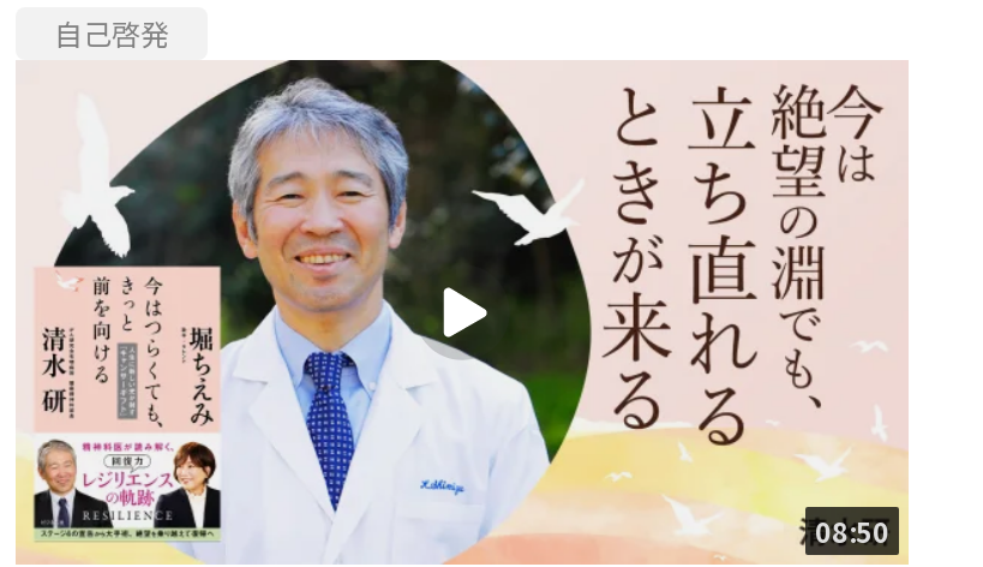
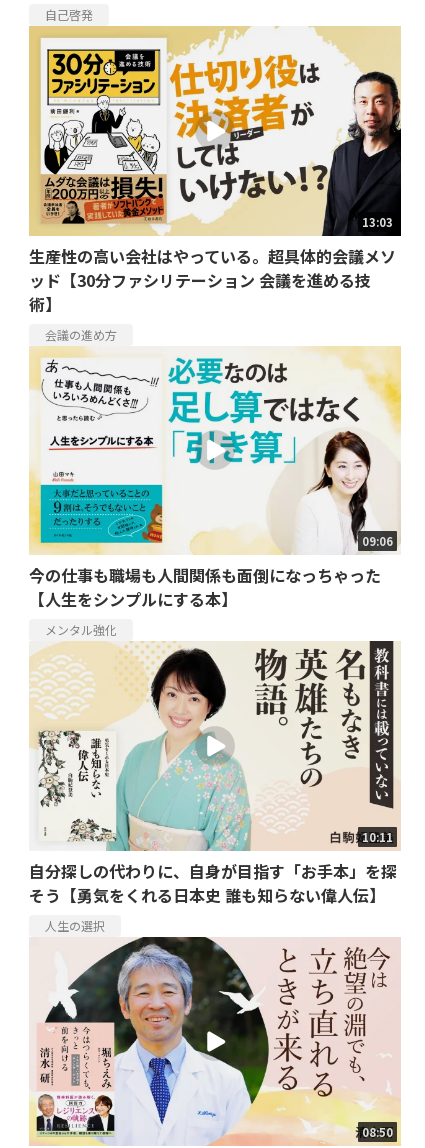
+ [image]
+ 13:03
+ 生産性の高い会社はやっている。超具体的会議メソ
+ ッド【30分ファシリテーション 会議を進める技
+ 術】
+ 会議の進め方

+ [image]
+ 09:06
+ 今の仕事も職場も人間関係も面倒になっちゃった
+ 【人生をシンプルにする本】
+ メンタル強化

+ [image]
+ 10:11
+ 自分探しの代わりに、自身が目指す「お手本」を探
+ そう【勇気をくれる日本史 誰も知らない偉人伝】
+ 人生の選択
